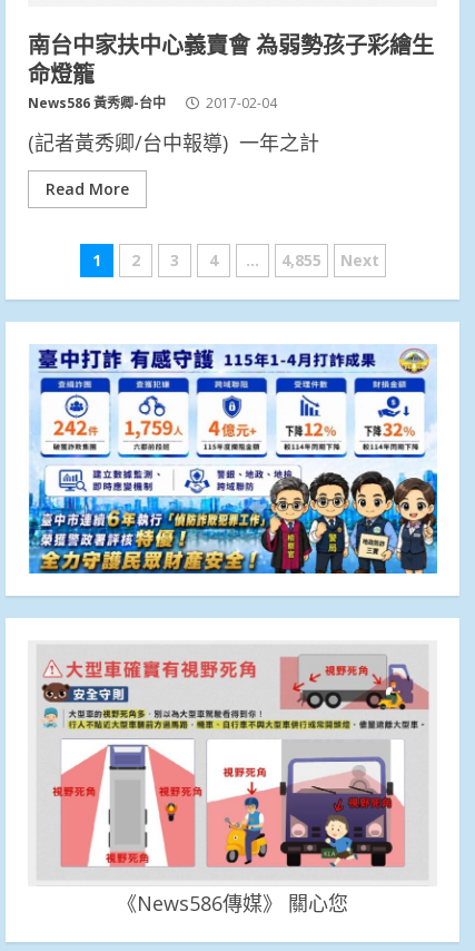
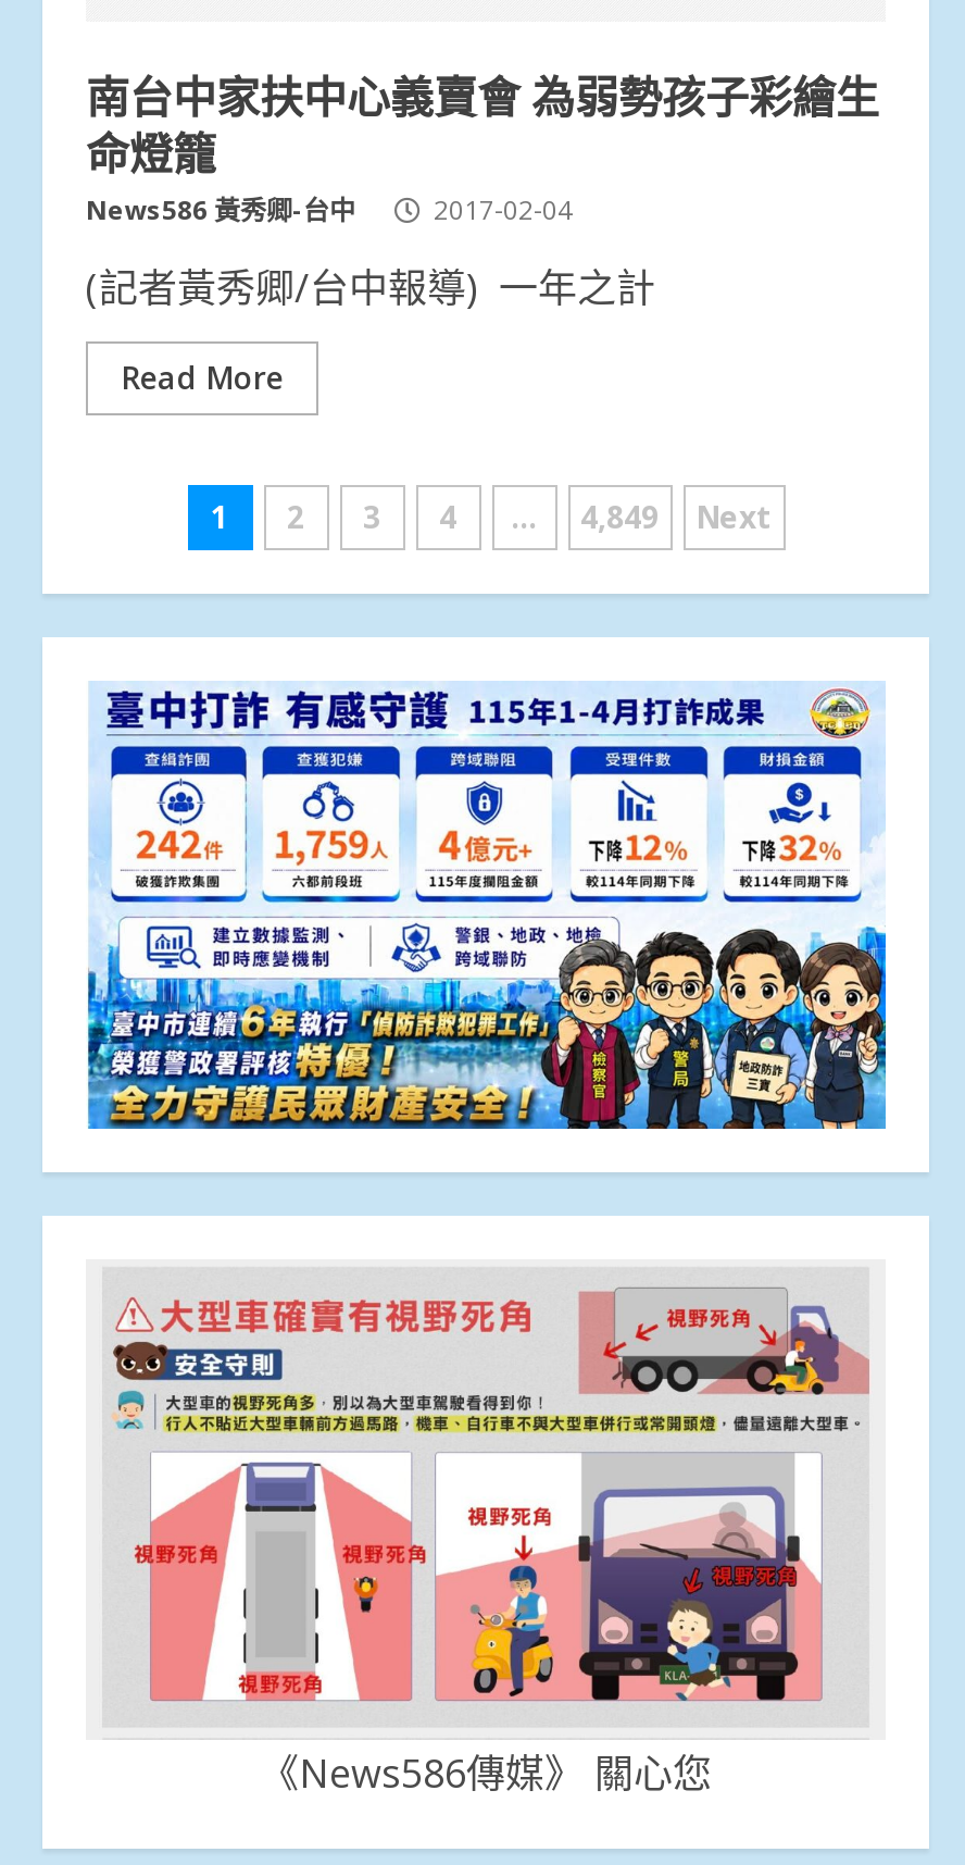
- 4,855
+ 4,849
